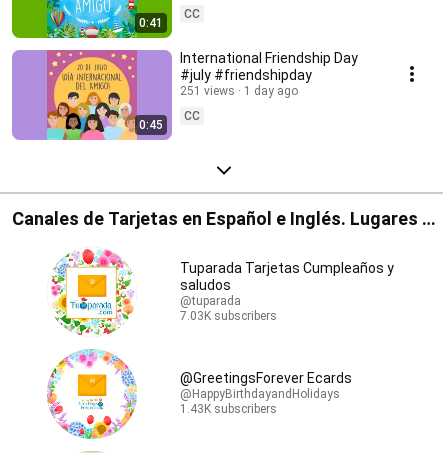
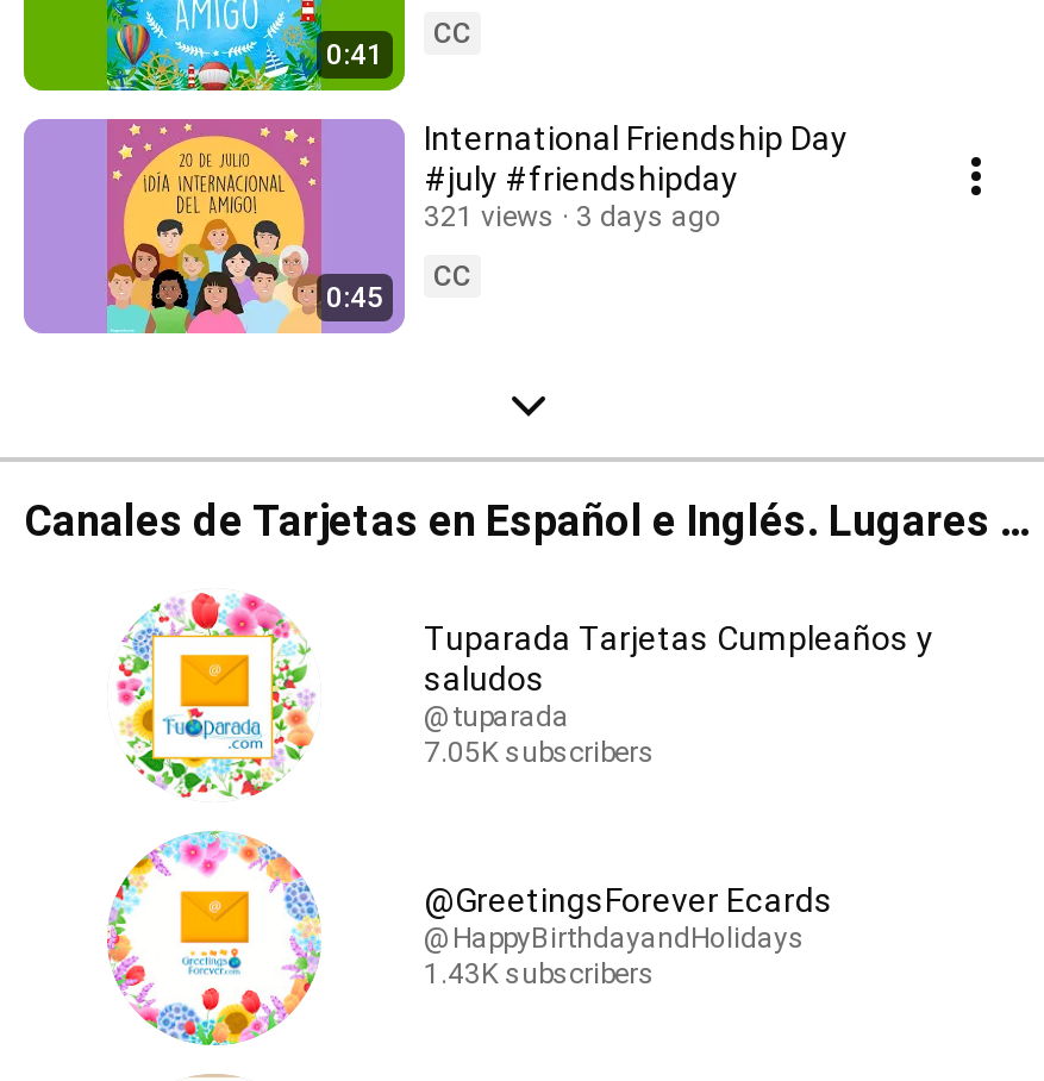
- 251 views
+ 321 views

- 1 day ago
+ 3 days ago

- 7.03K subscribers
+ 7.05K subscribers
